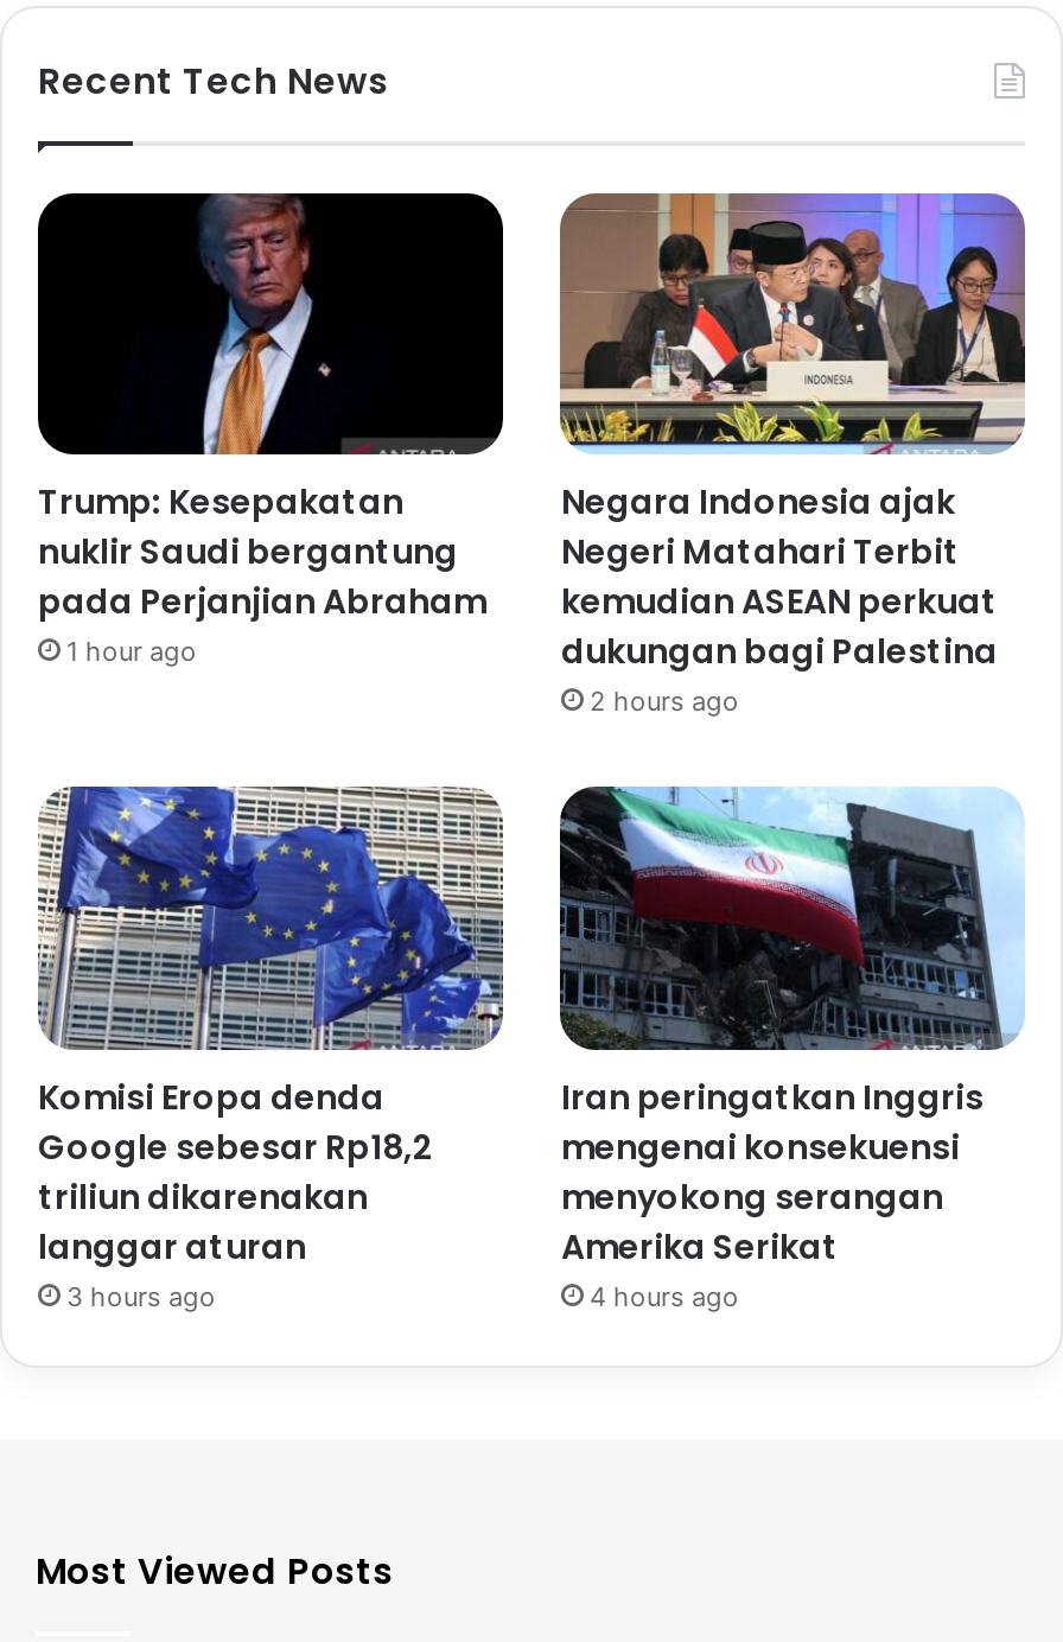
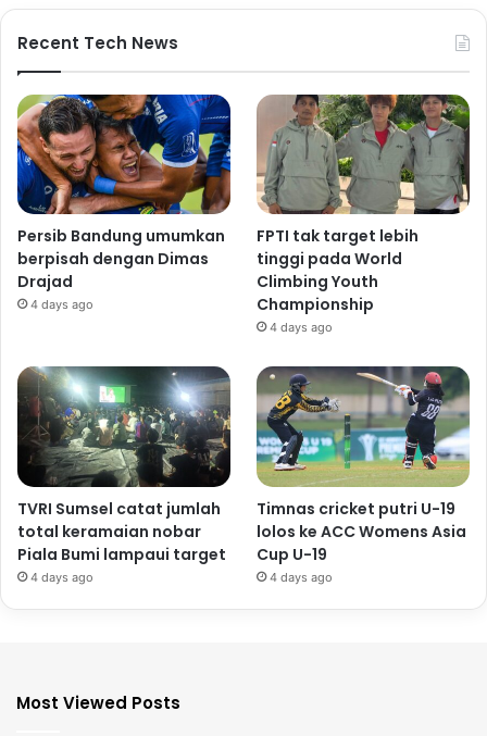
- [image]
- Trump: Kesepakatan
- nuklir Saudi bergantung
- pada Perjanjian Abraham
- 1 hour ago
+ [image]
+ Persib Bandung umumkan
+ berpisah dengan Dimas
+ Drajad
+ 4 days ago

- [image]
- Negara Indonesia ajak
- Negeri Matahari Terbit
- kemudian ASEAN perkuat
- dukungan bagi Palestina
- 2 hours ago
+ [image]
+ FPTI tak target lebih
+ tinggi pada World
+ Climbing Youth
+ Championship
+ 4 days ago

- [image]
- Komisi Eropa denda
- Google sebesar Rp18,2
- triliun dikarenakan
- langgar aturan
- 3 hours ago
+ [image]
+ TVRI Sumsel catat jumlah
+ total keramaian nobar
+ Piala Bumi lampaui target
+ 4 days ago

- [image]
- Iran peringatkan Inggris
- mengenai konsekuensi
- menyokong serangan
- Amerika Serikat
- 4 hours ago
+ [image]
+ Timnas cricket putri U-19
+ lolos ke ACC Womens Asia
+ Cup U-19
+ 4 days ago
